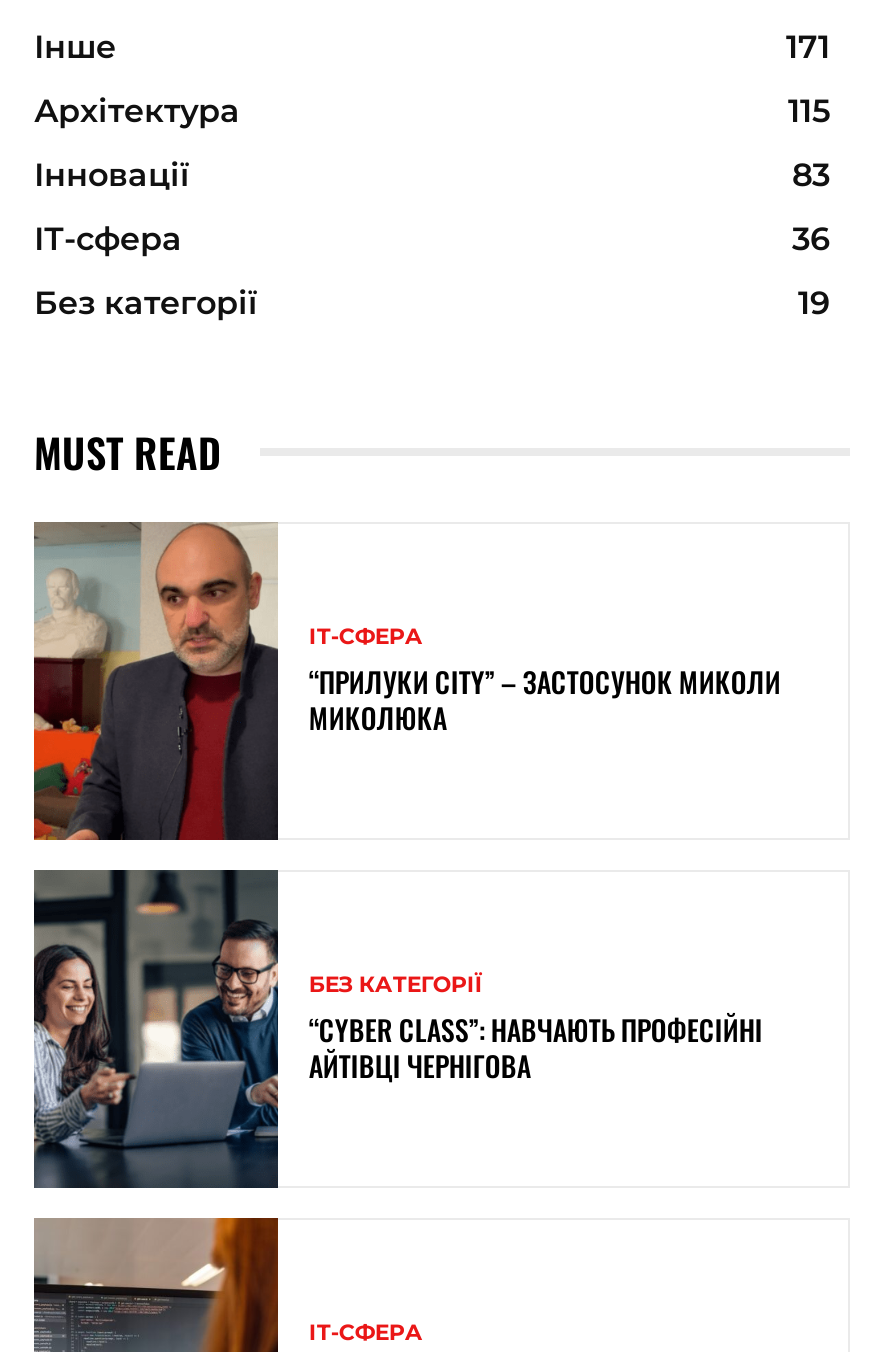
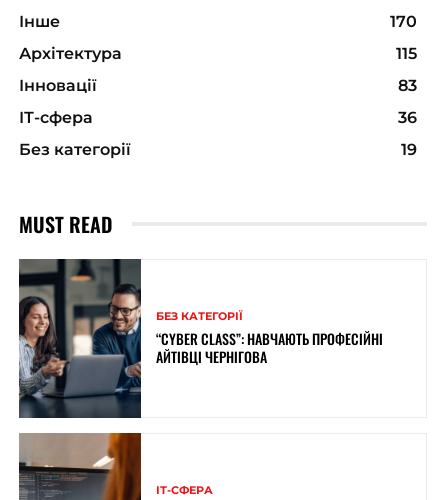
- 171
+ 170

- [image]
- ІТ-СФЕРА
- “ПРИЛУКИ CITY” – ЗАСТОСУНОК МИКОЛИ
- МИКОЛЮКА
